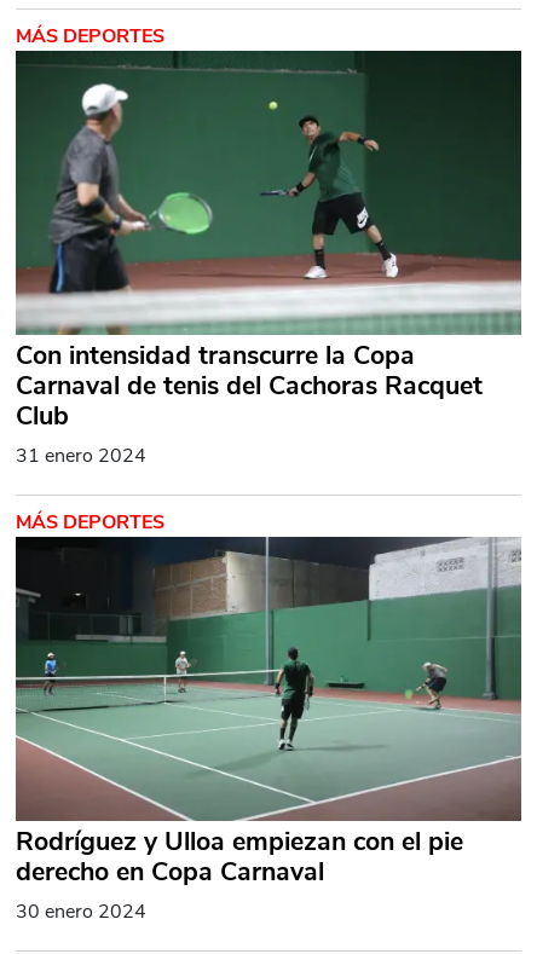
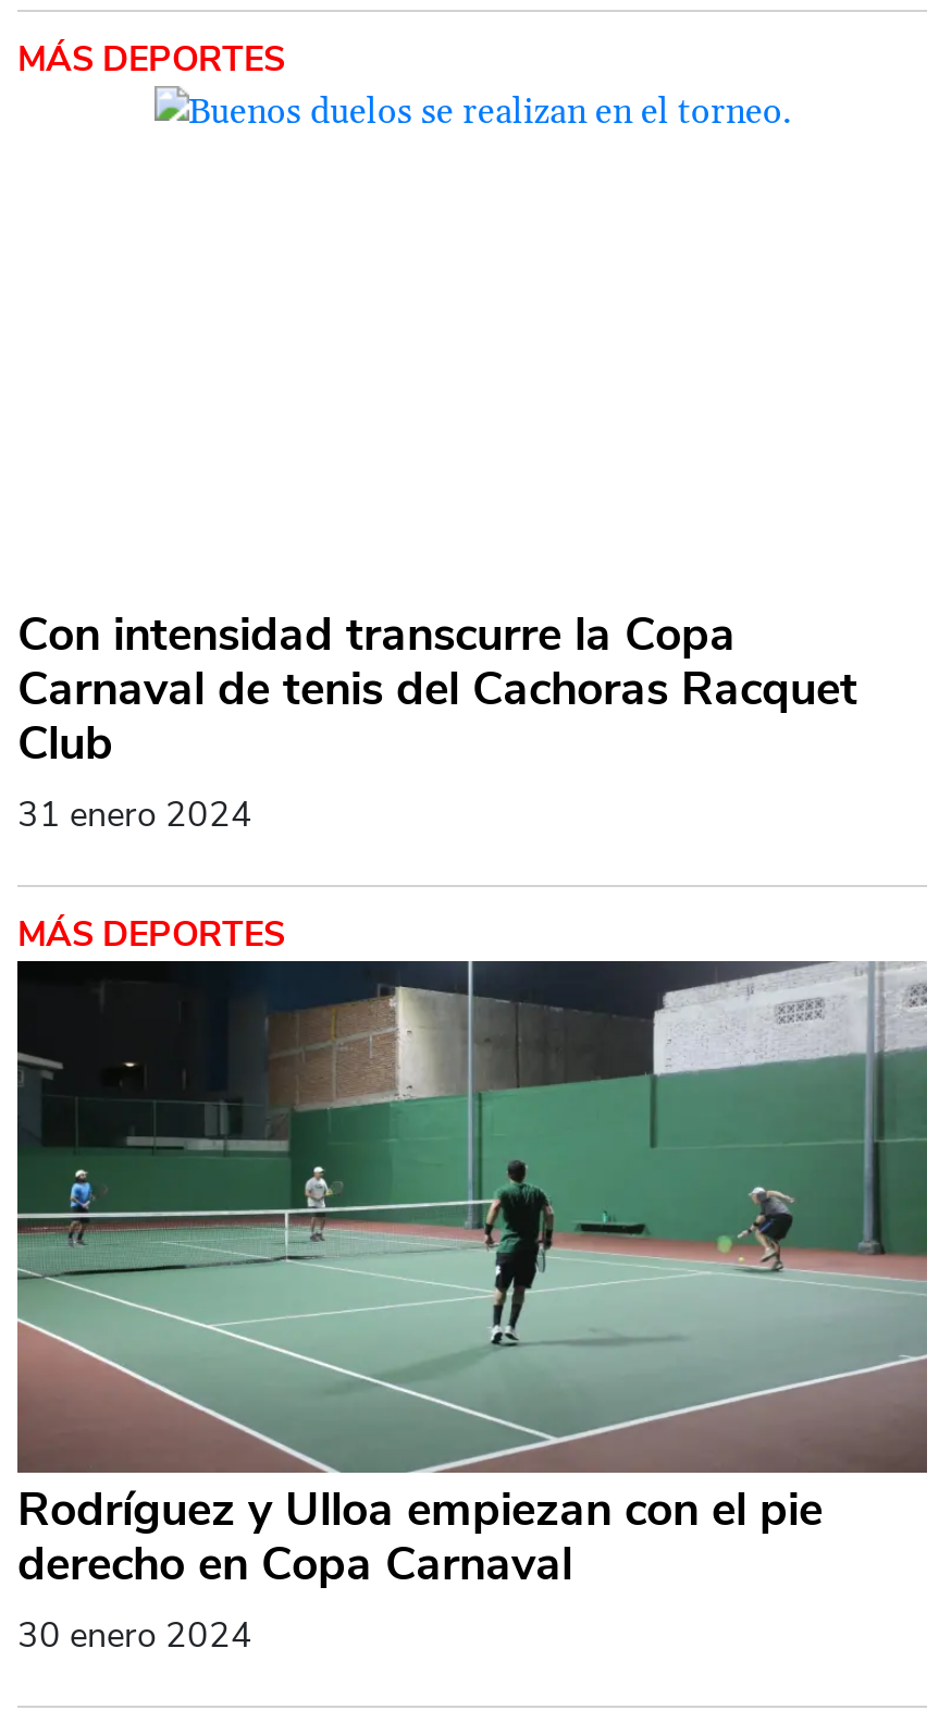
- [image]
